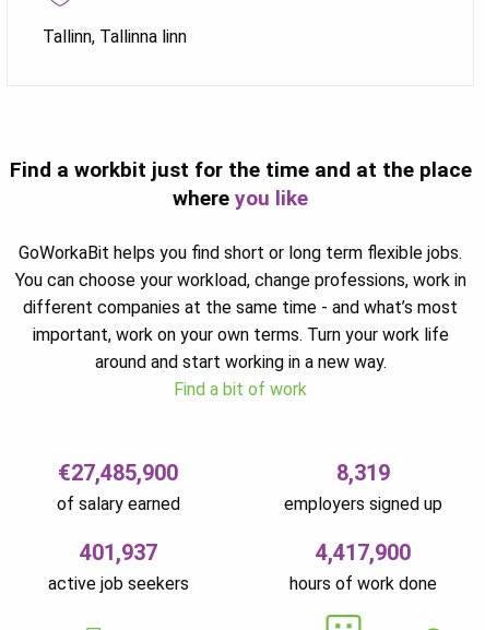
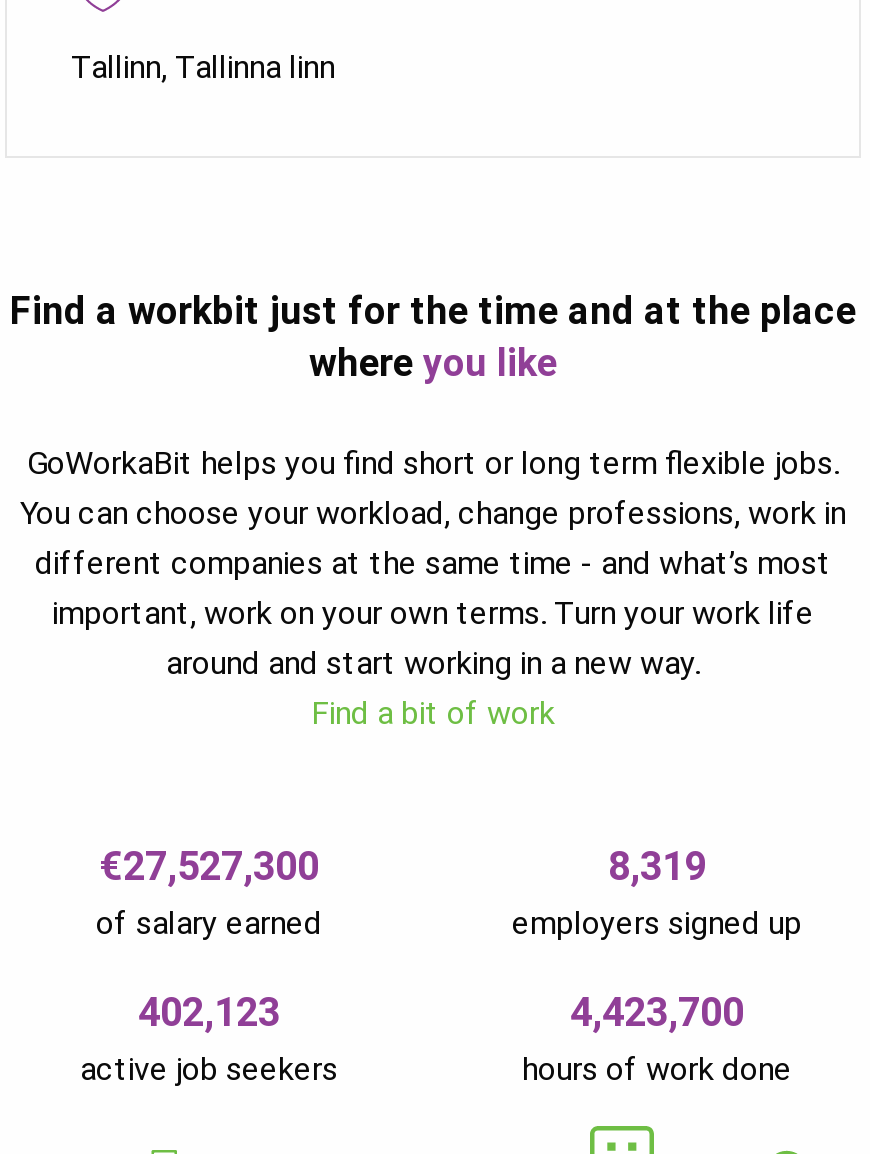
- €27,485,900
+ €27,527,300

- 401,937
+ 402,123

- 4,417,900
+ 4,423,700
